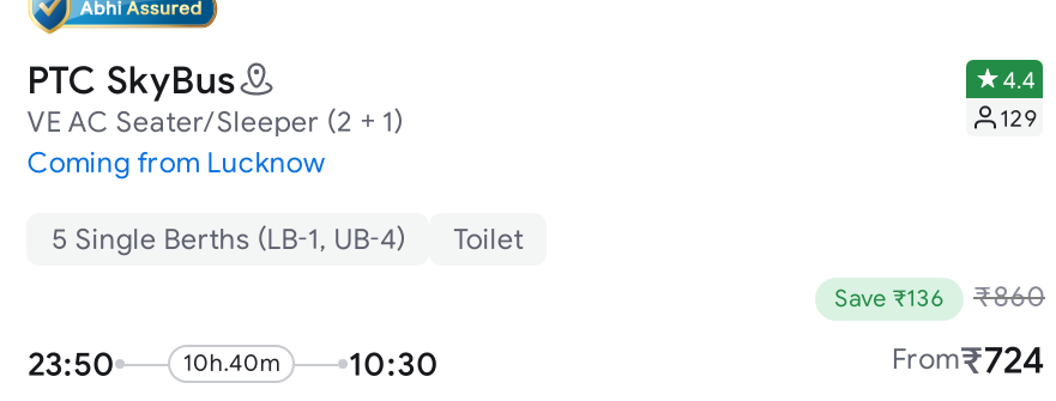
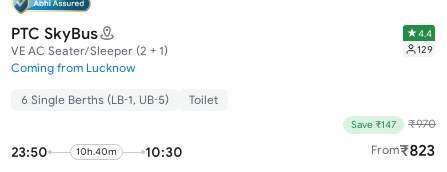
- 5 Single Berths (LB-1, UB-4)
+ 6 Single Berths (LB-1, UB-5)

- Save ₹136
+ Save ₹147

- ₹860
+ ₹970

- From₹724
+ From₹823
